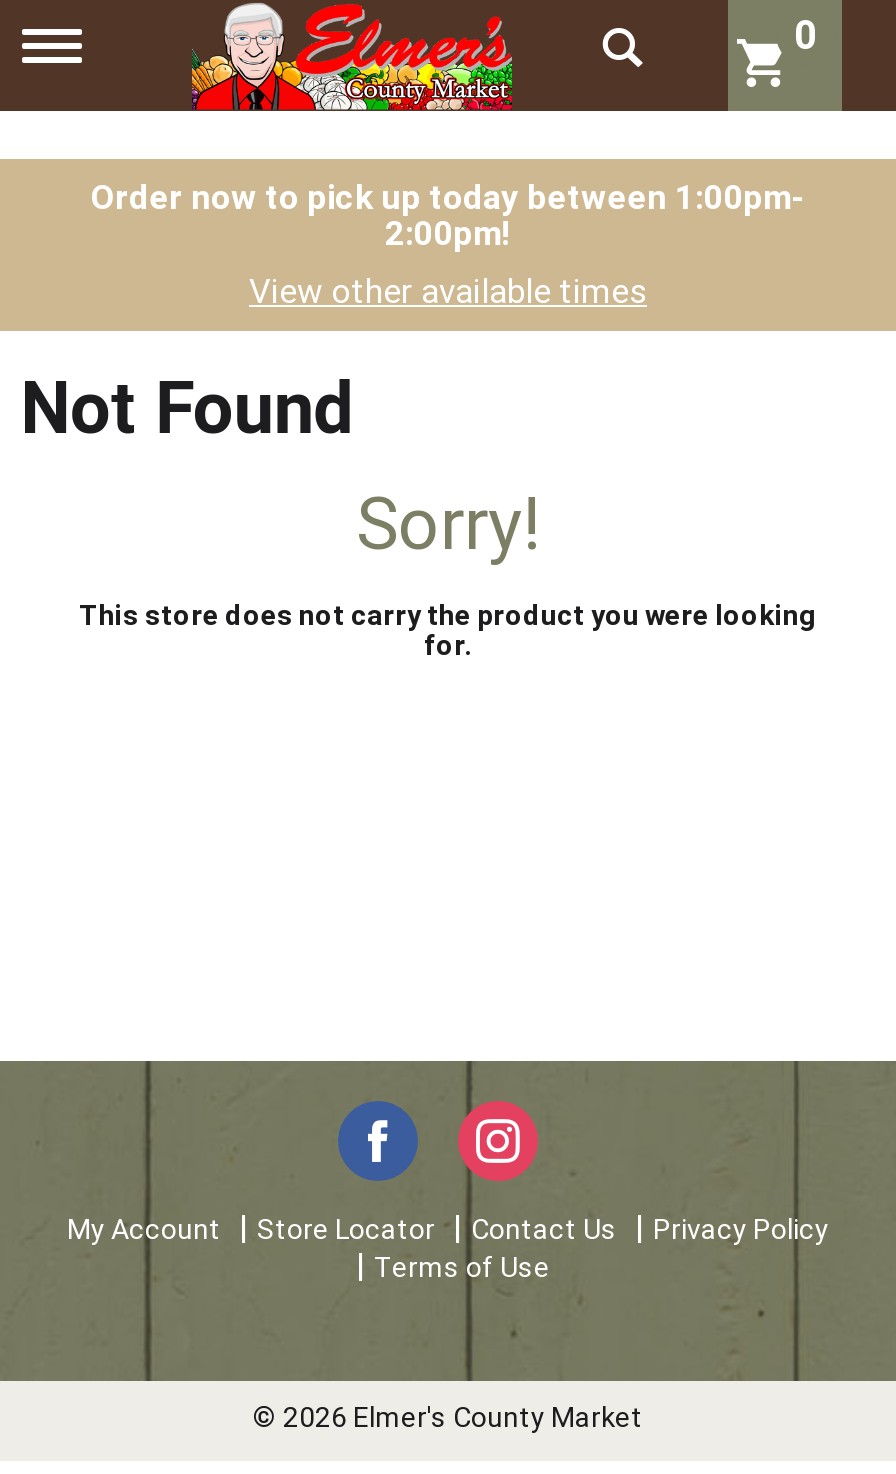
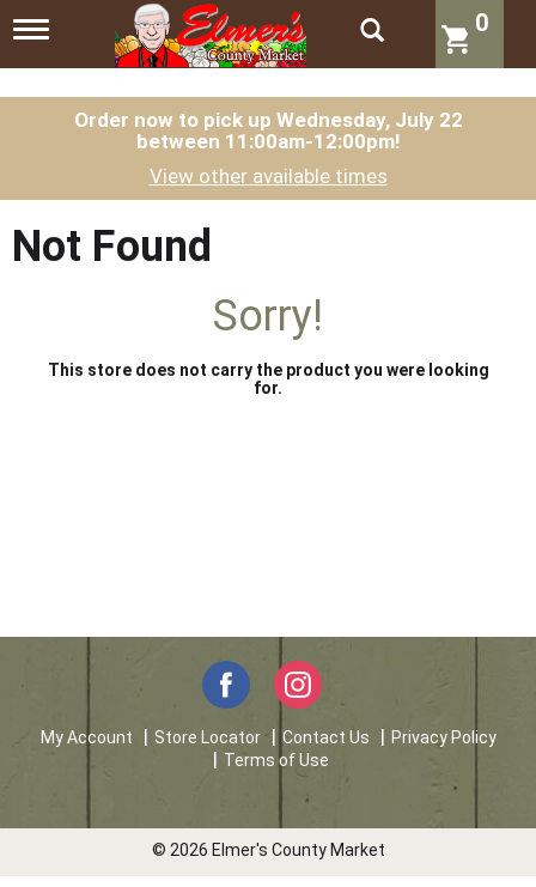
- Order now to pick up today between 1:00pm-
- 2:00pm!
+ Order now to pick up Wednesday, July 22
+ between 11:00am-12:00pm!
